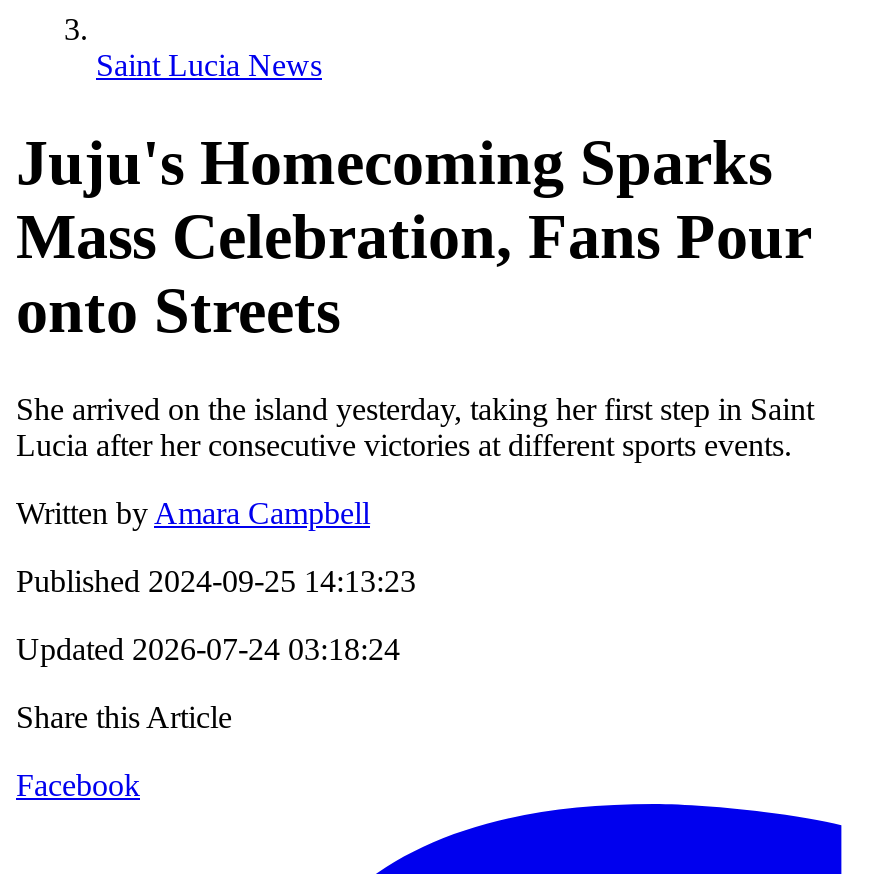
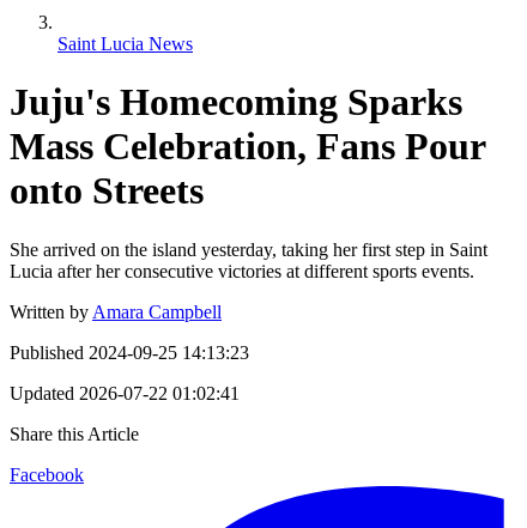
- Updated 2026-07-24 03:18:24
+ Updated 2026-07-22 01:02:41
